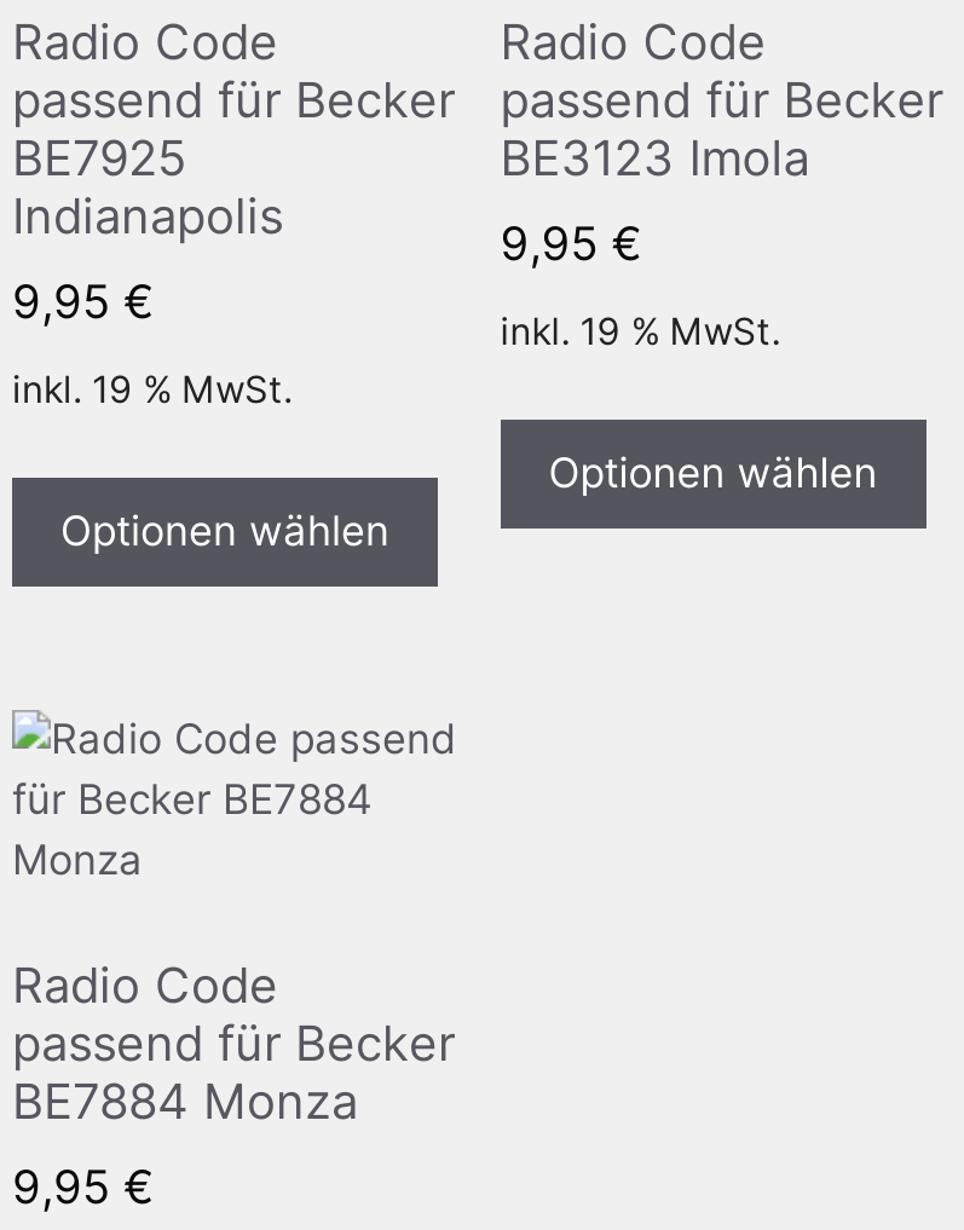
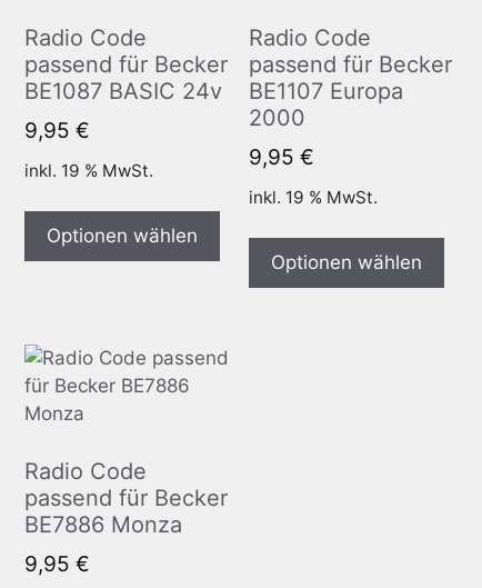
- BE7925
- Indianapolis
+ BE1087 BASIC 24v

- BE3123 Imola
+ BE1107 Europa
+ 2000

moved down: 9,95 € | inkl. 19 % MwSt. | Optionen wählen

moved up: 9,95 € | inkl. 19 % MwSt. | Optionen wählen

- BE7884 Monza
+ BE7886 Monza
